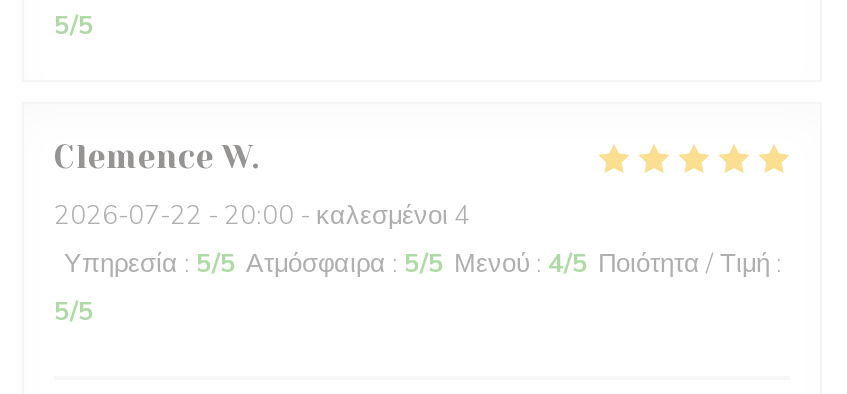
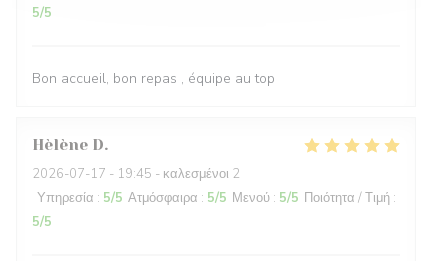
- Clemence W
- 2026-07-22 - 20:00 - καλεσμένοι 4
- Υπηρεσία: 5/5 Ατμόσφαιρα: 5/5 Μενού: 4/5 Ποιότητα / Τιμή:
+ Bon accueil, bon repas , équipe au top
+ Hèlène D
+ 2026-07-17 - 19:45 - καλεσμένοι 2
+ Υπηρεσία: 5/5 Ατμόσφαιρα: 5/5 Μενού: 5/5 Ποιότητα / Τιμή:
